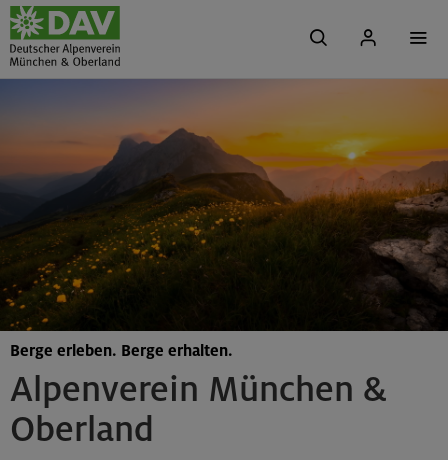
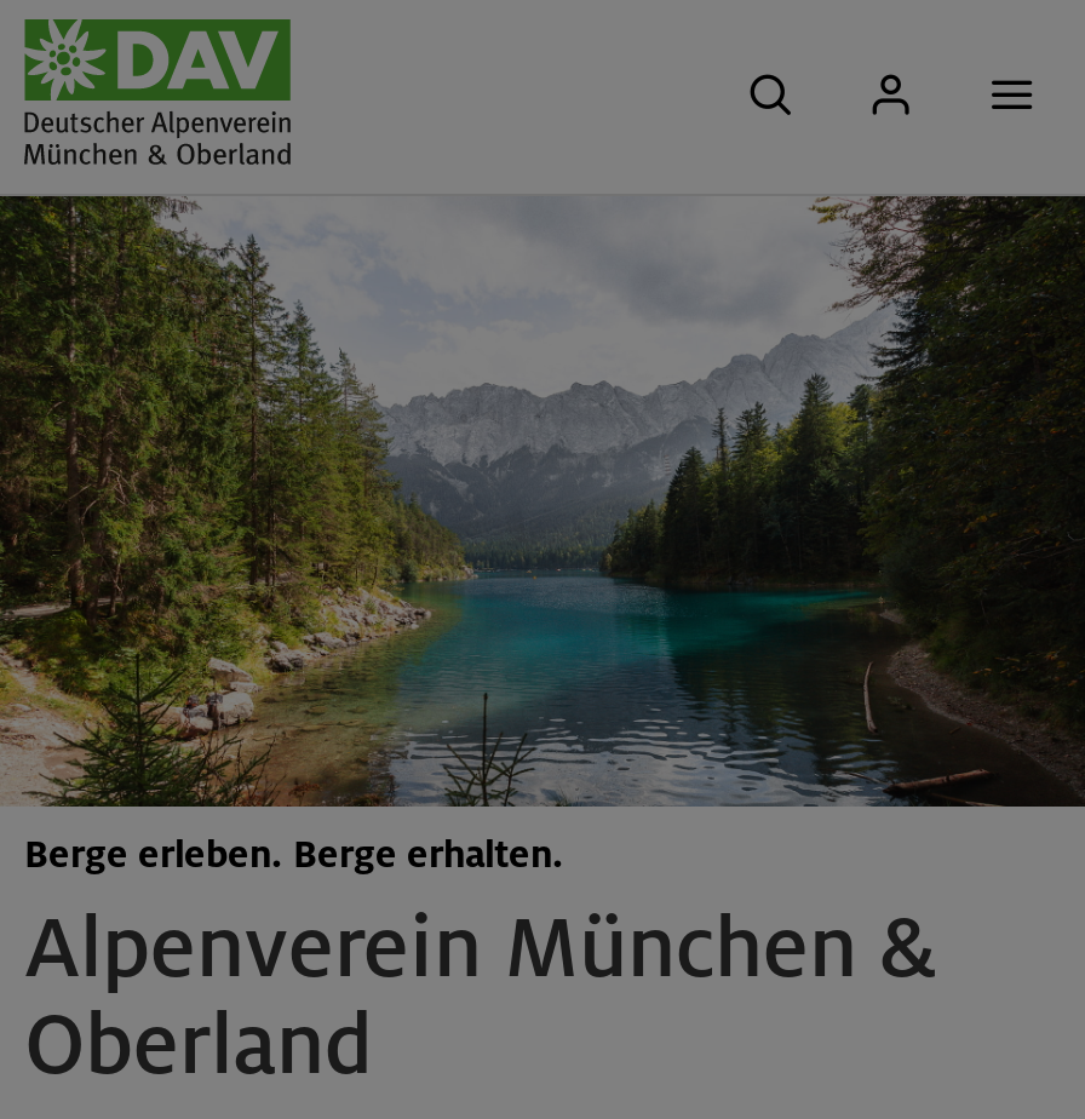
- [image]
+ [image]
